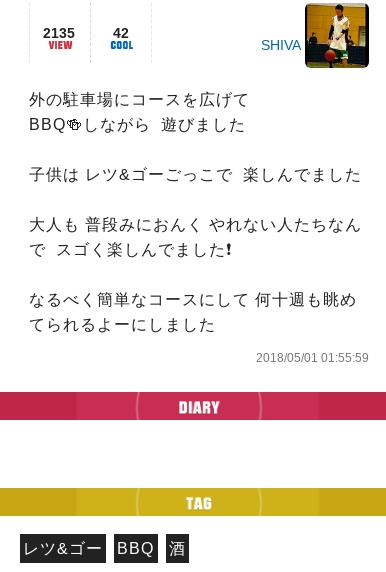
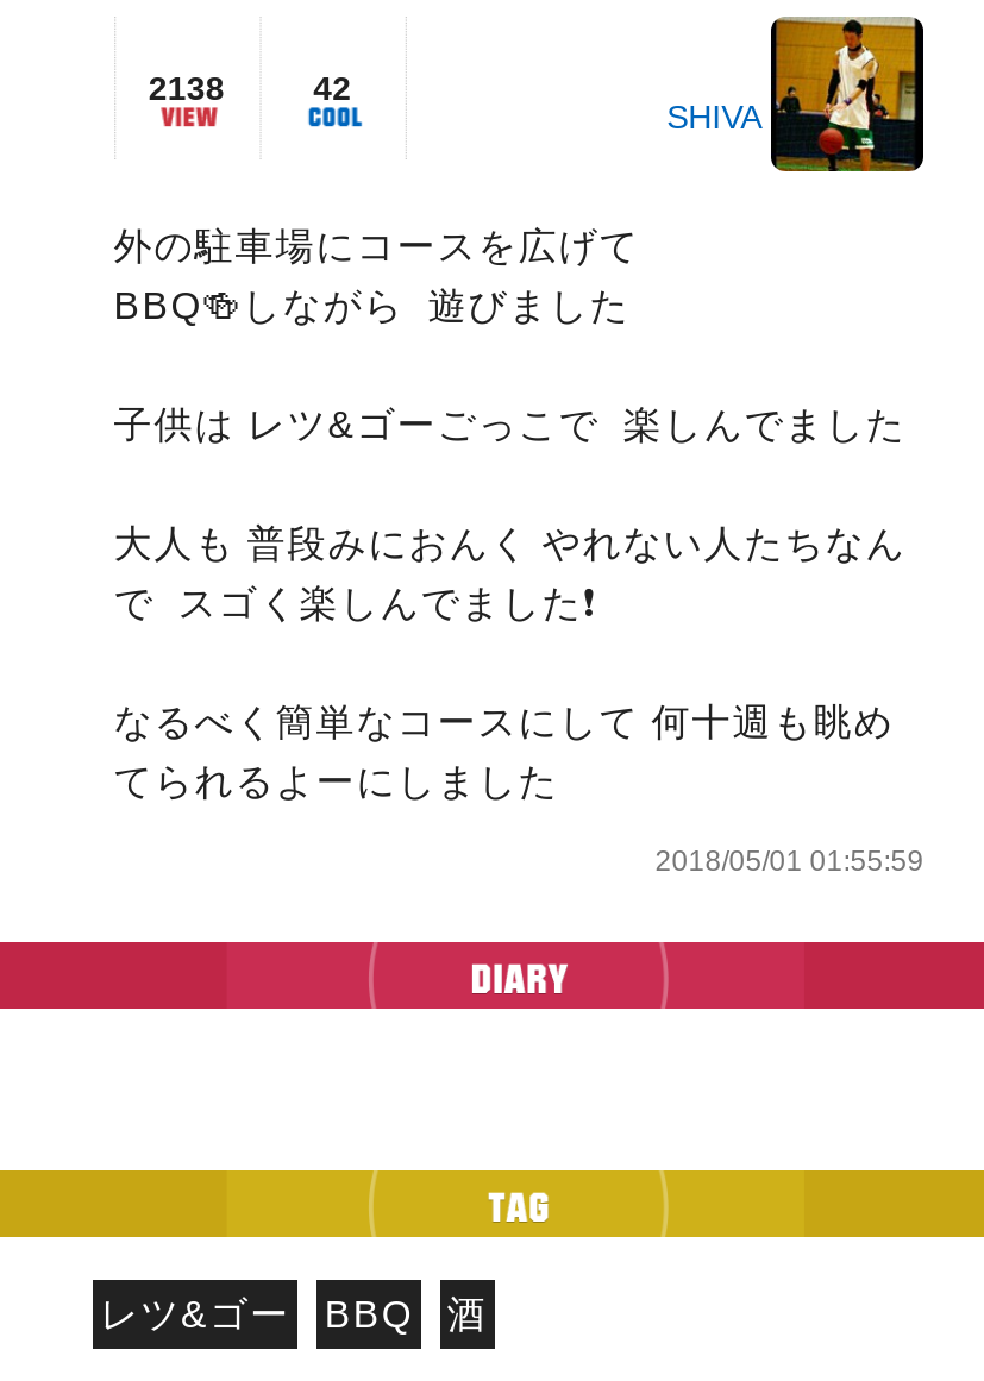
- 2135
+ 2138
